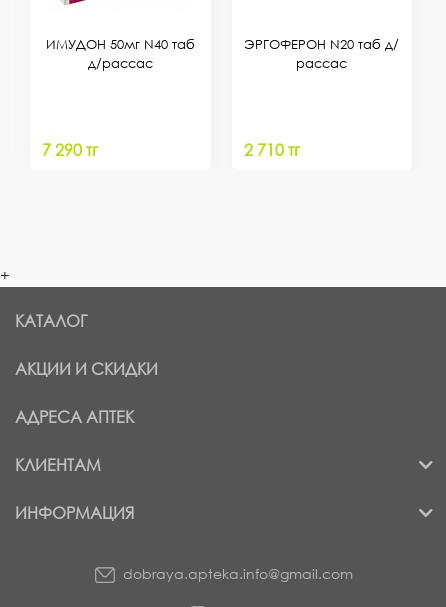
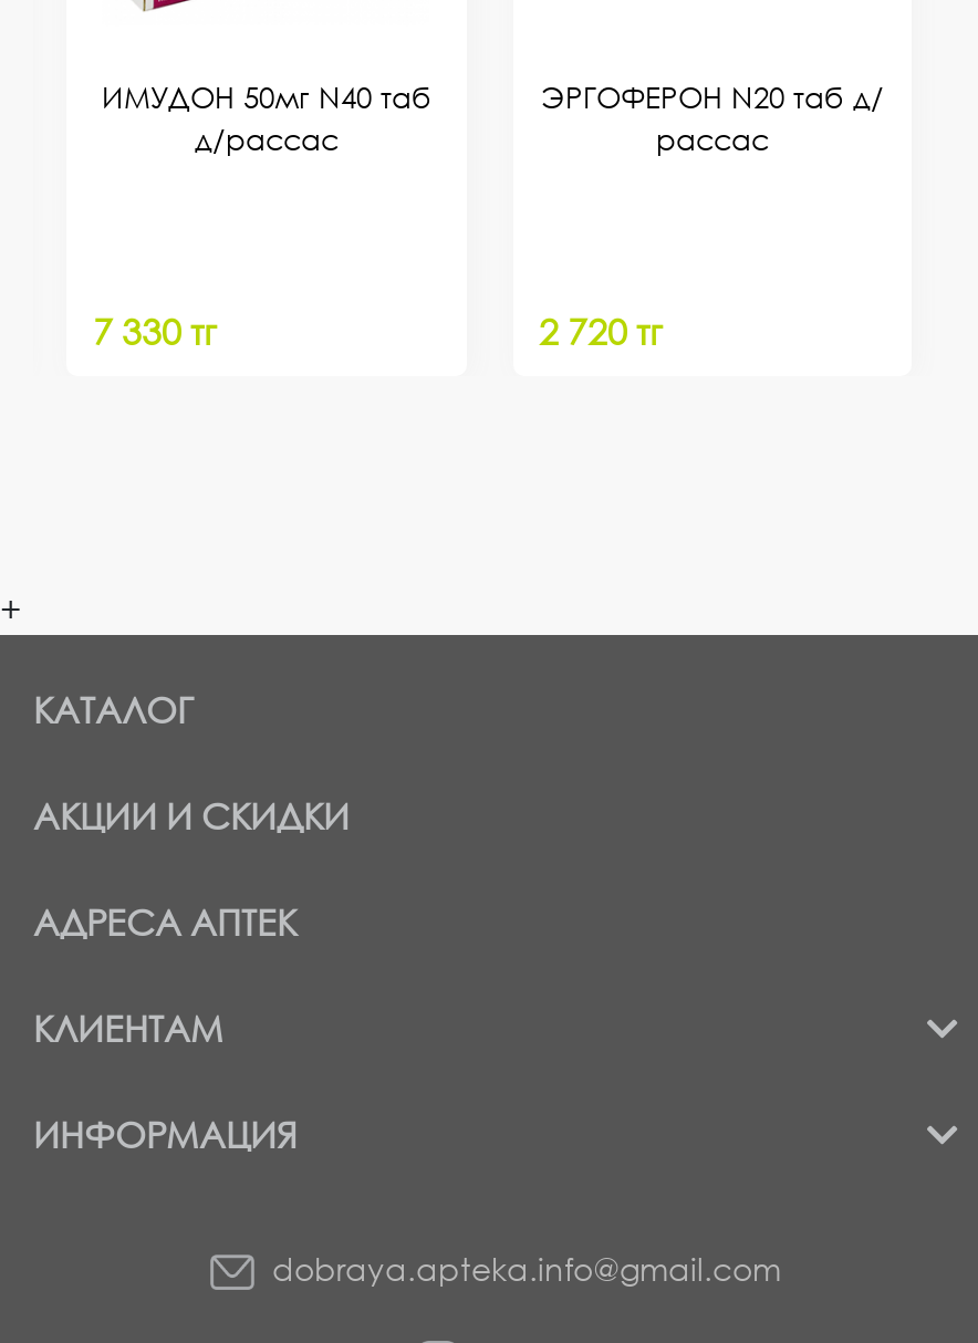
- 7 290 тг
+ 7 330 тг

- 2 710 тг
+ 2 720 тг
